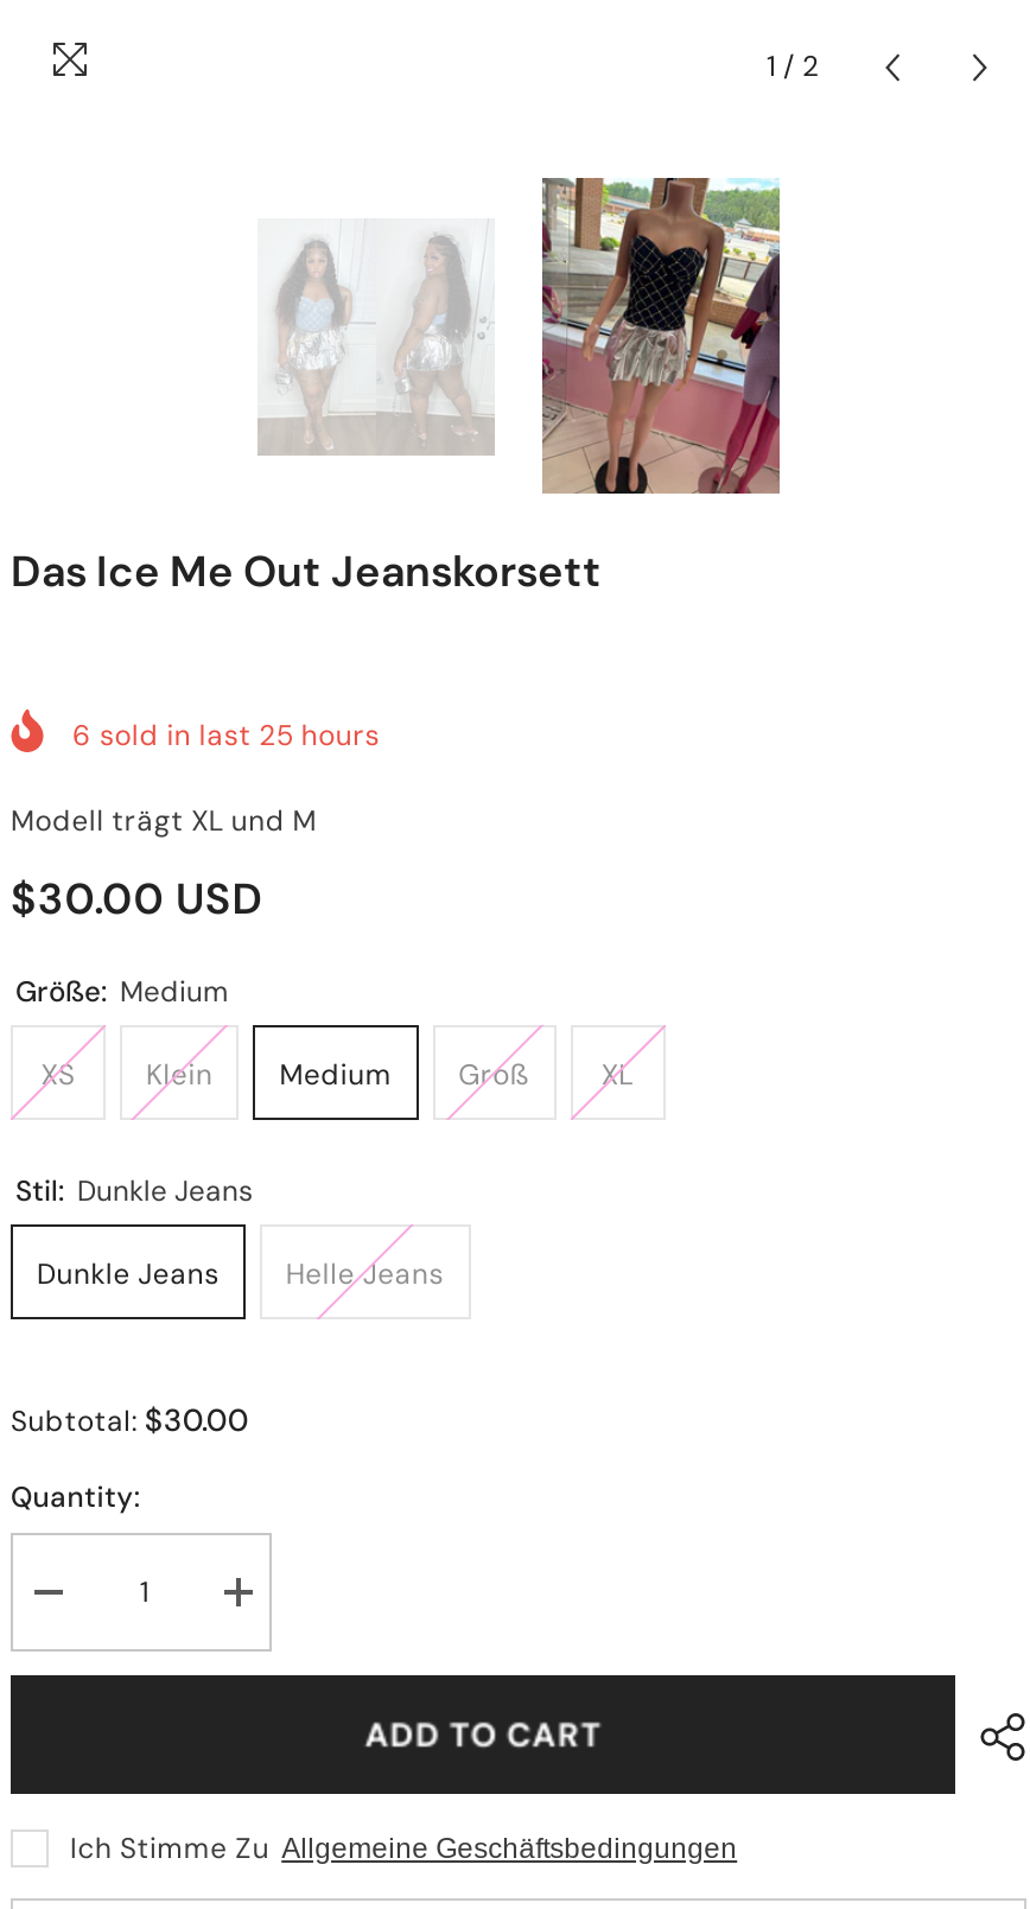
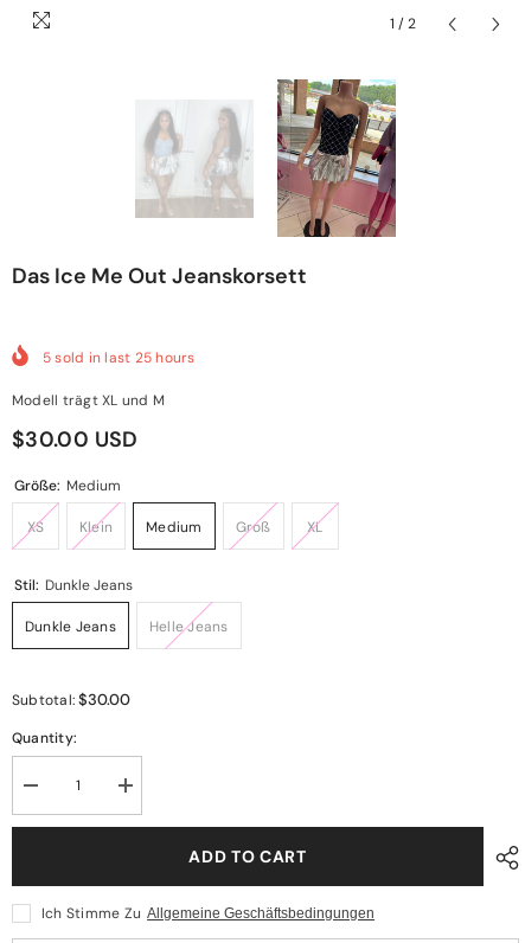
- 6 sold in last 25 hours
+ 5 sold in last 25 hours
